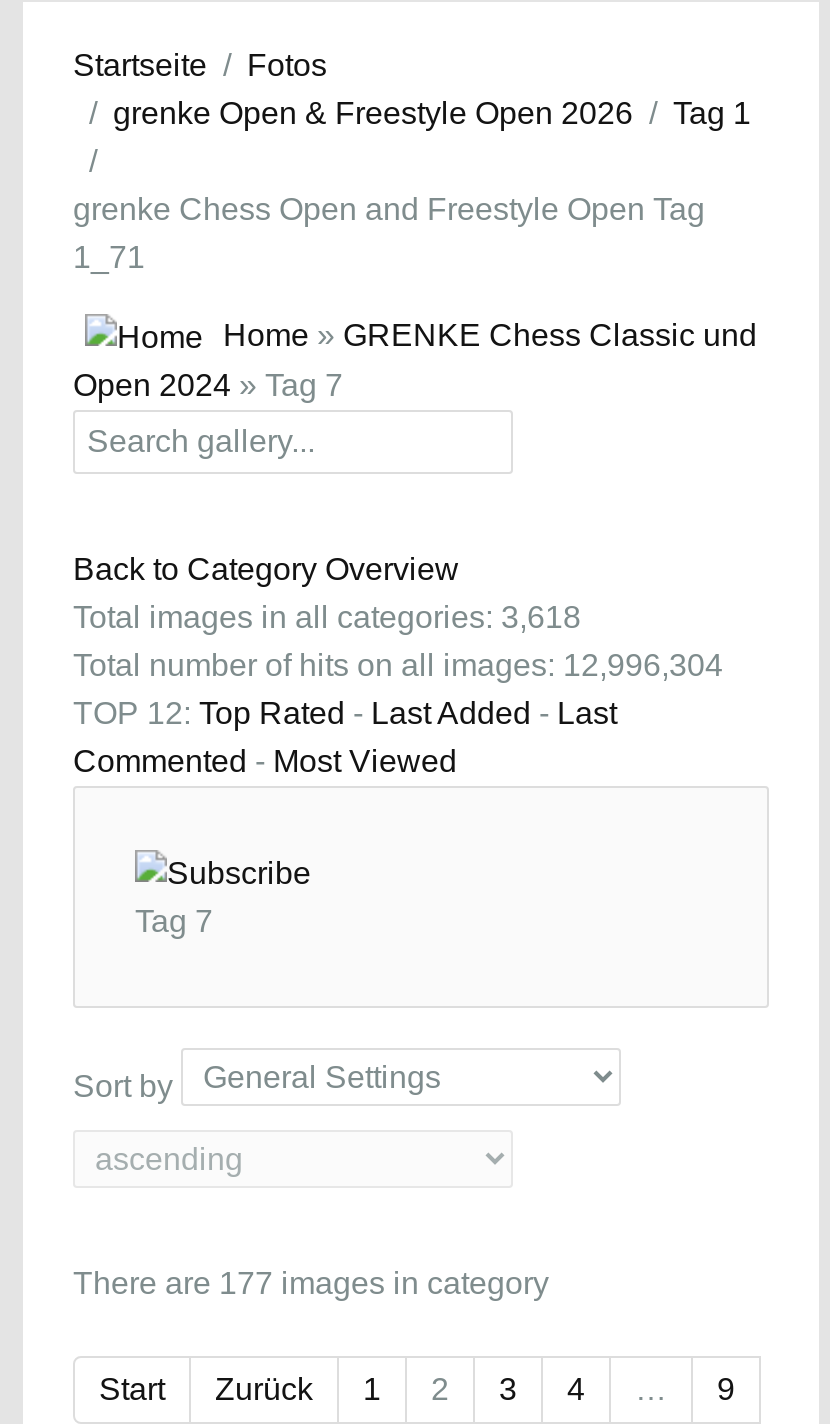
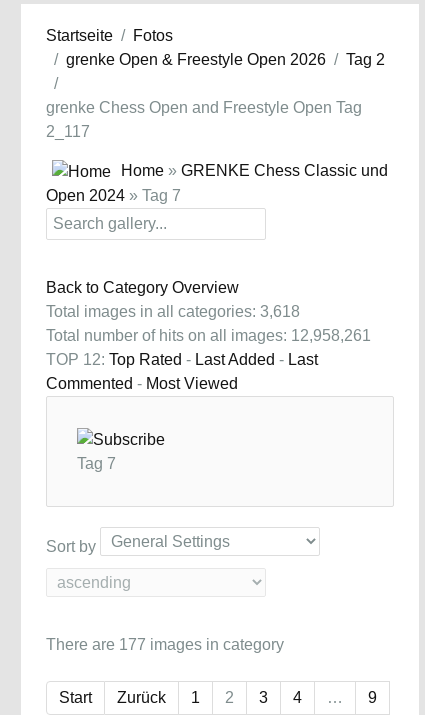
- grenke Open & Freestyle Open 2026 Tag 1
+ grenke Open & Freestyle Open 2026 Tag 2

- 1_71
+ 2_117

- Total number of hits on all images: 12,996,304
+ Total number of hits on all images: 12,958,261
